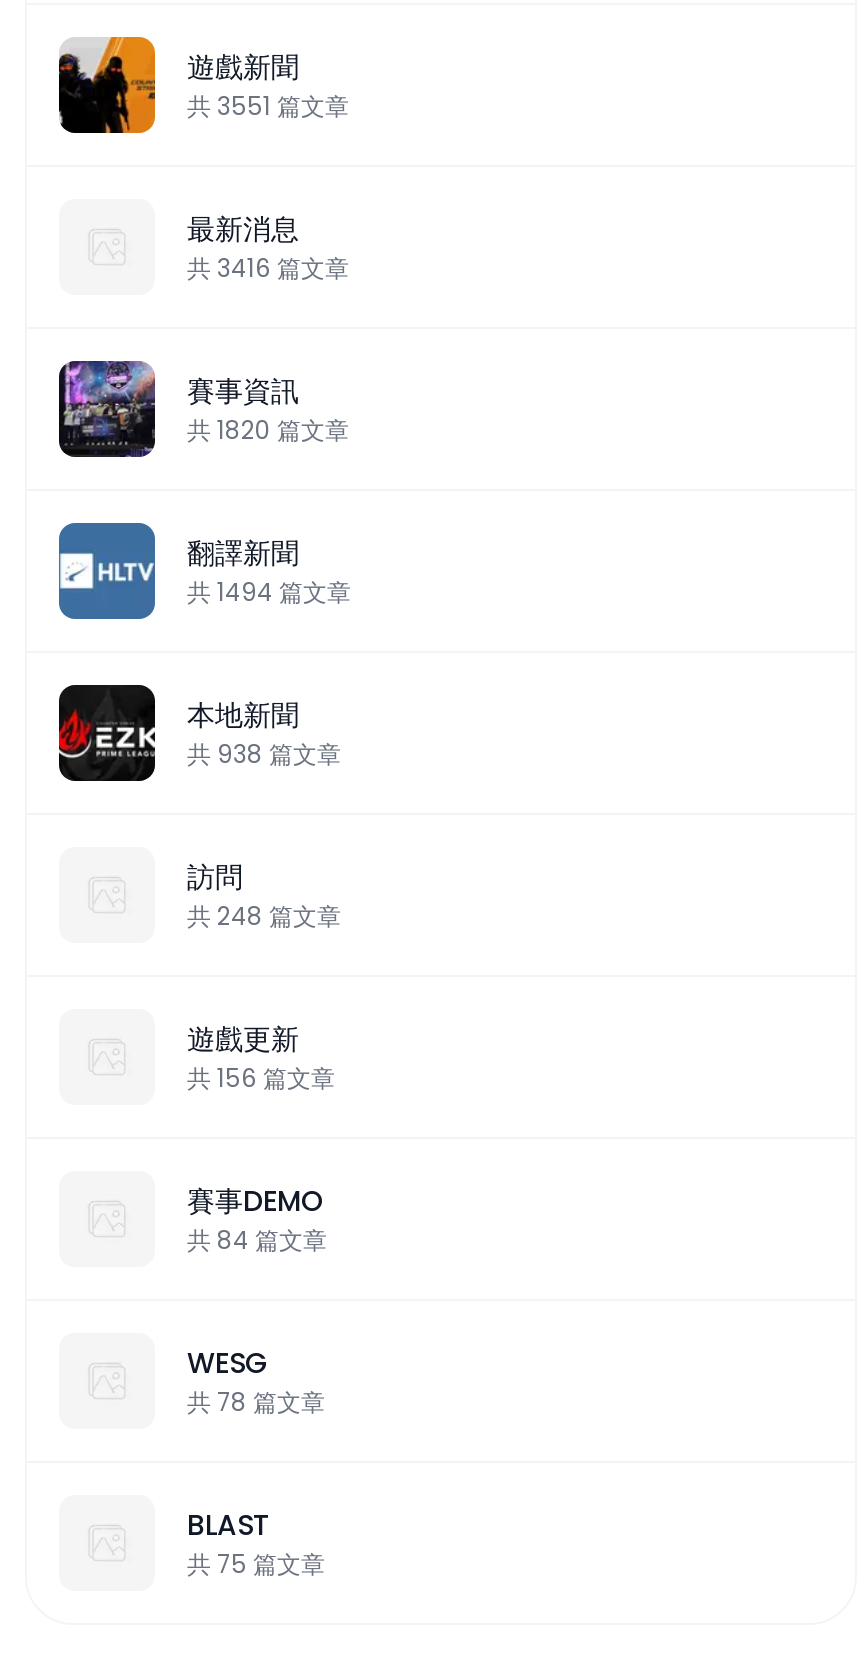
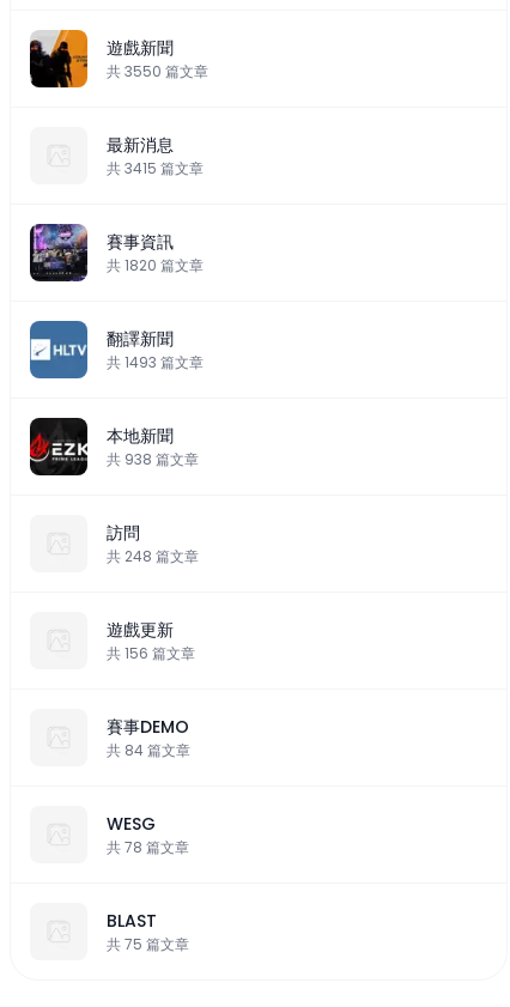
- 共3551篇文章
+ 共3550篇文章

- 共3416篇文章
+ 共3415篇文章

- 共1494篇文章
+ 共1493篇文章
